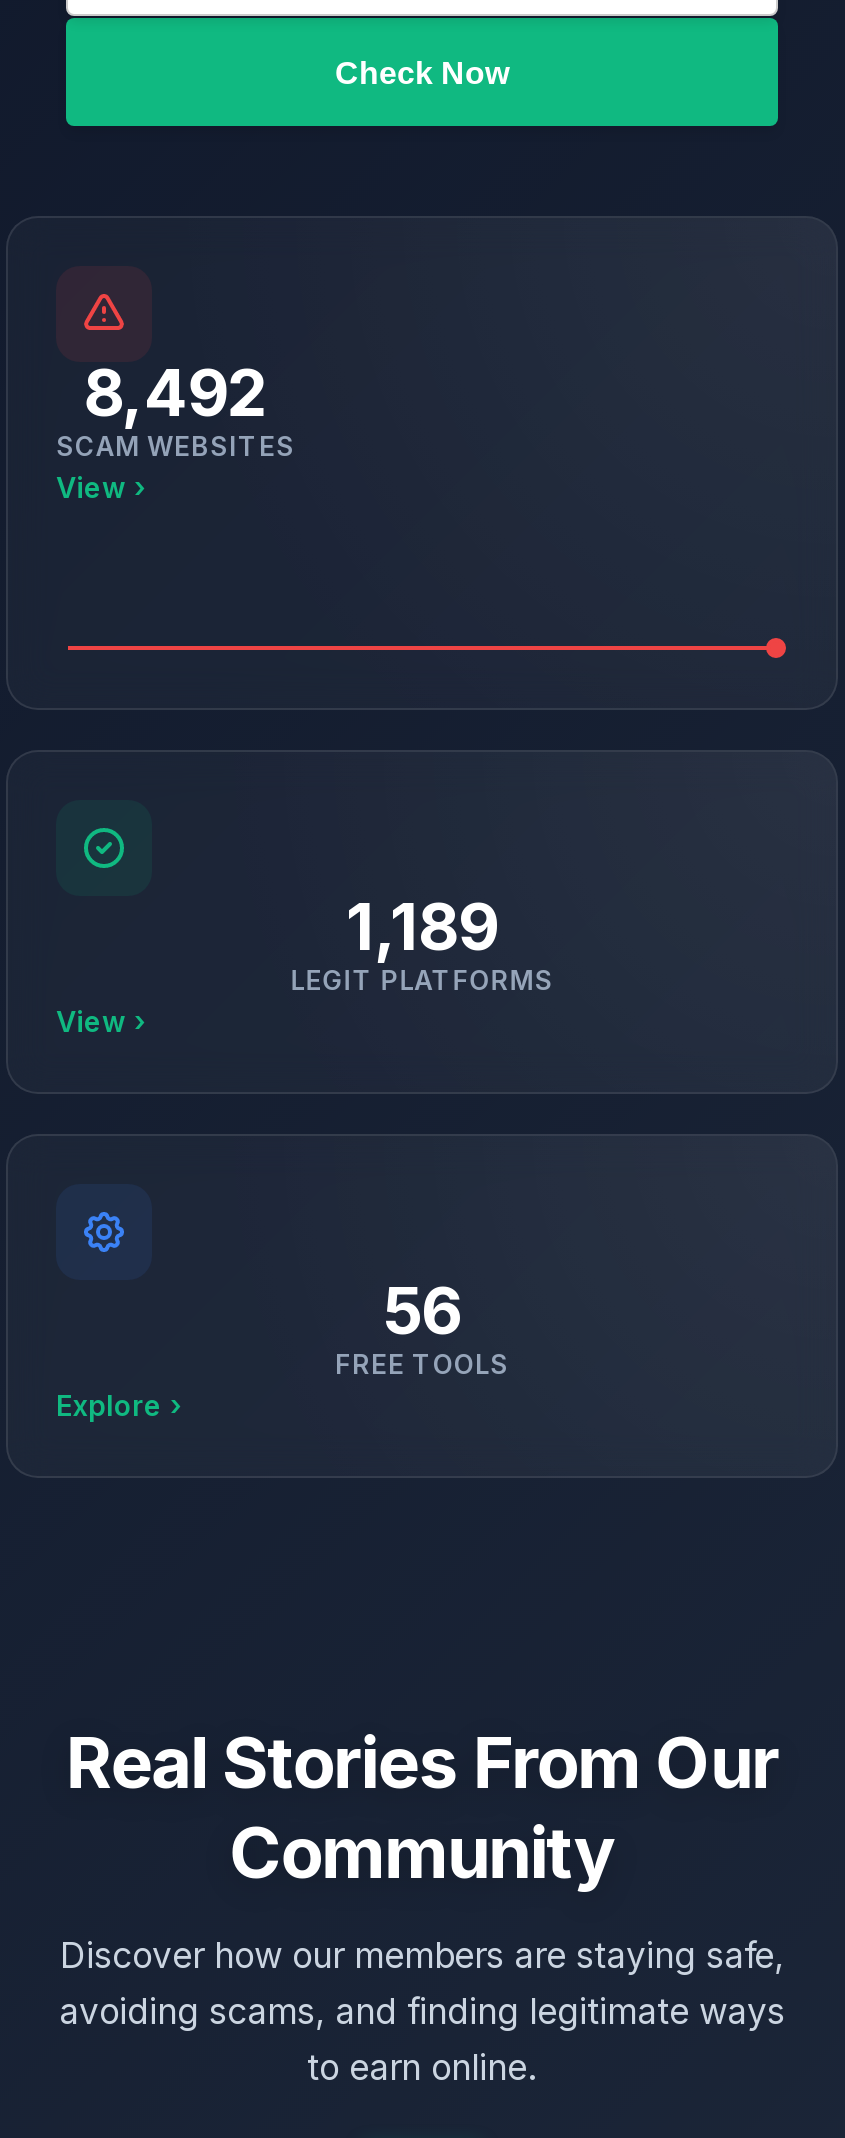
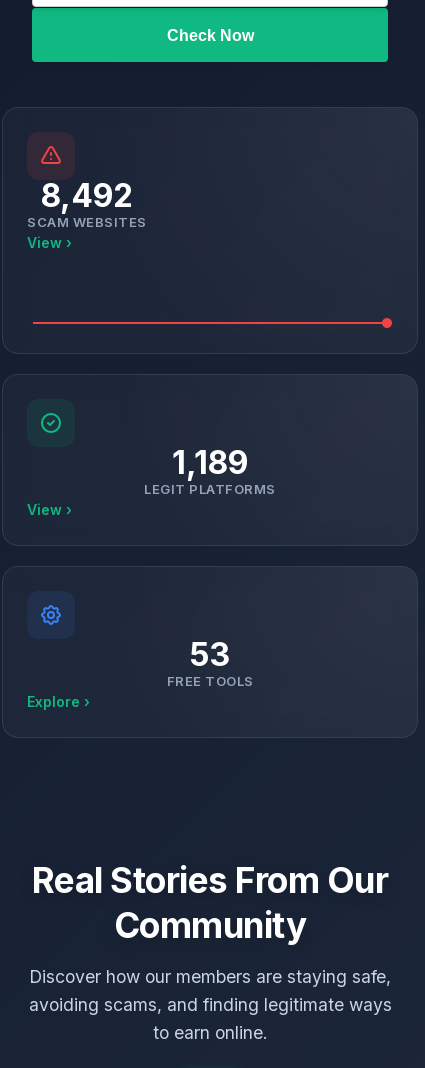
- 56
+ 53
